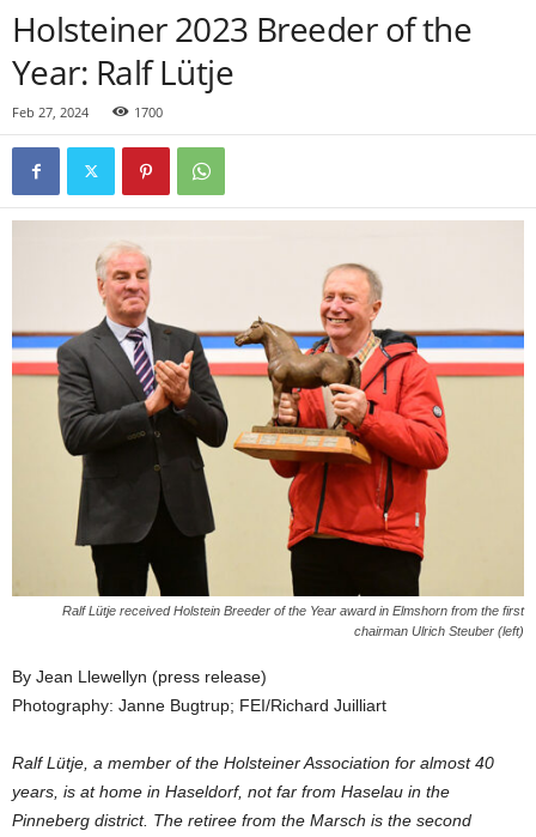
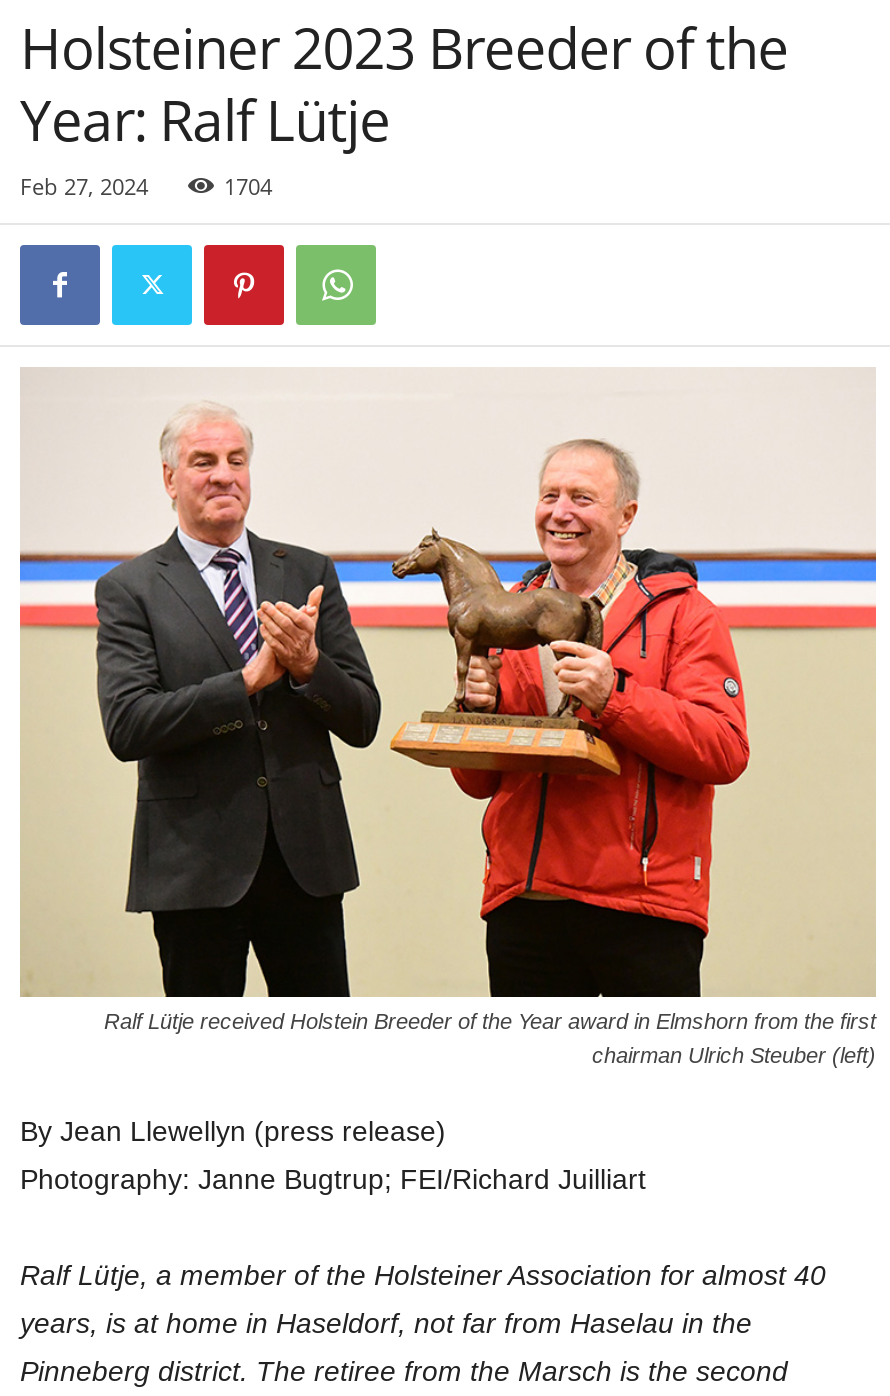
- 1700
+ 1704
